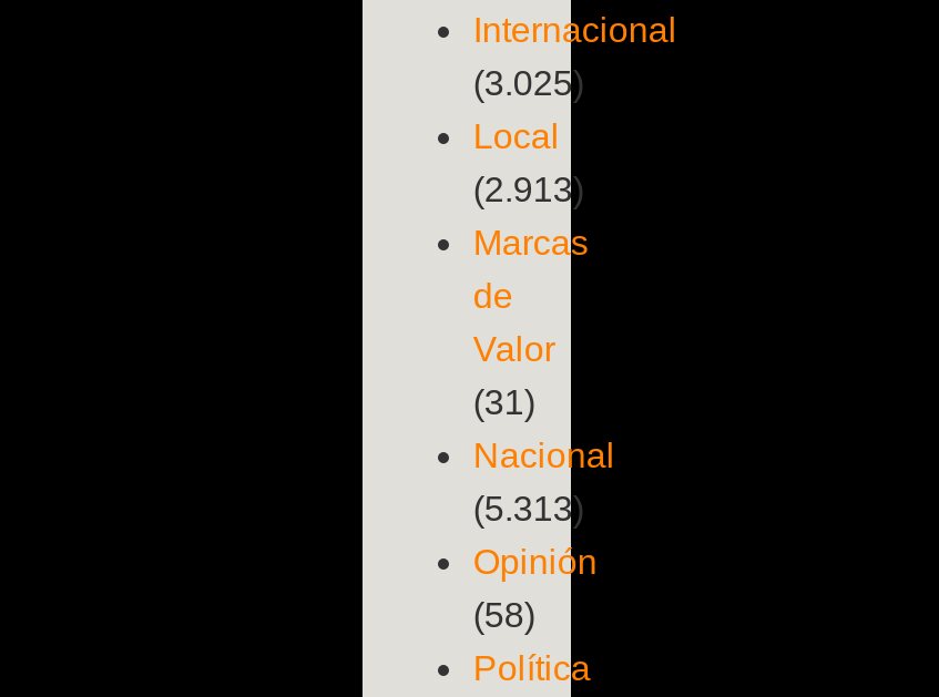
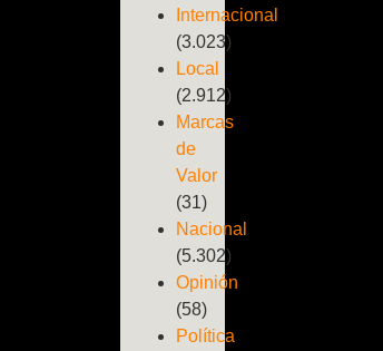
- (3.025)
+ (3.023)

- (2.913)
+ (2.912)

- (5.313)
+ (5.302)
